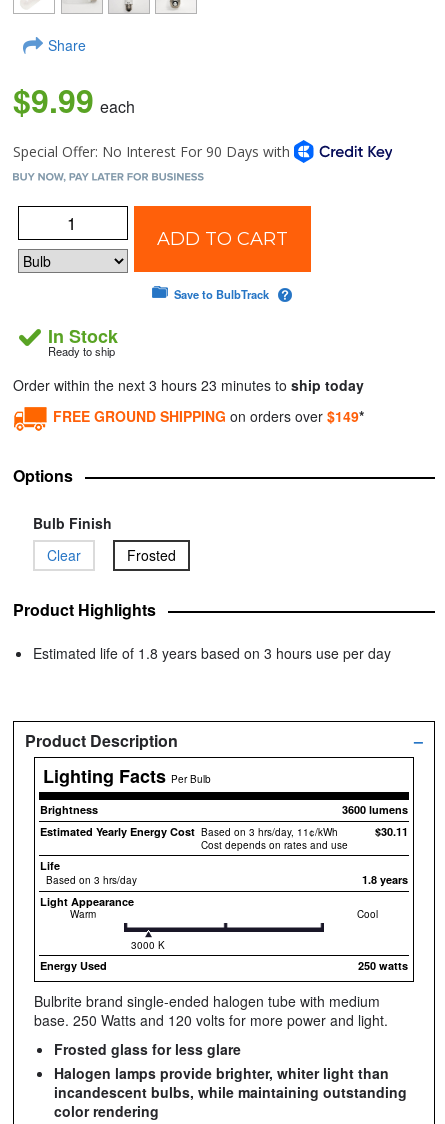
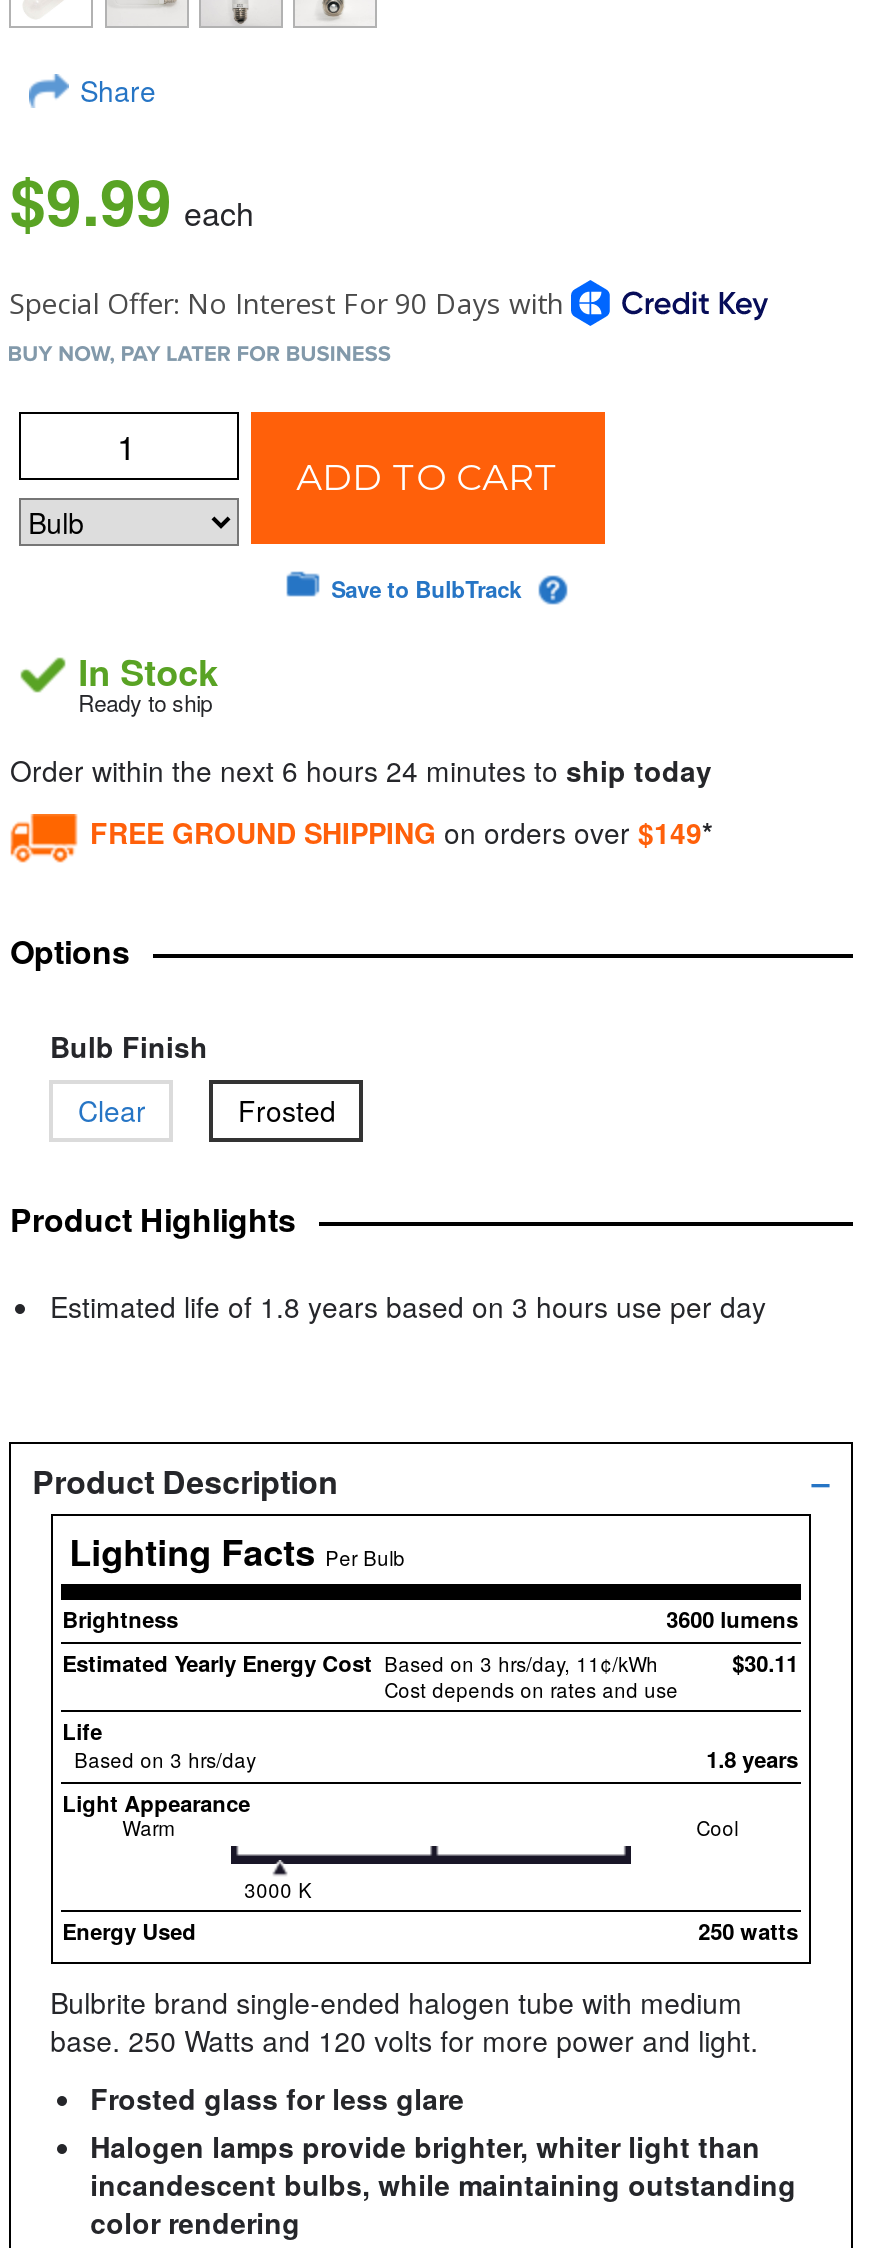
- Order within the next 3 hours 23 minutes to ship today
+ Order within the next 6 hours 24 minutes to ship today
